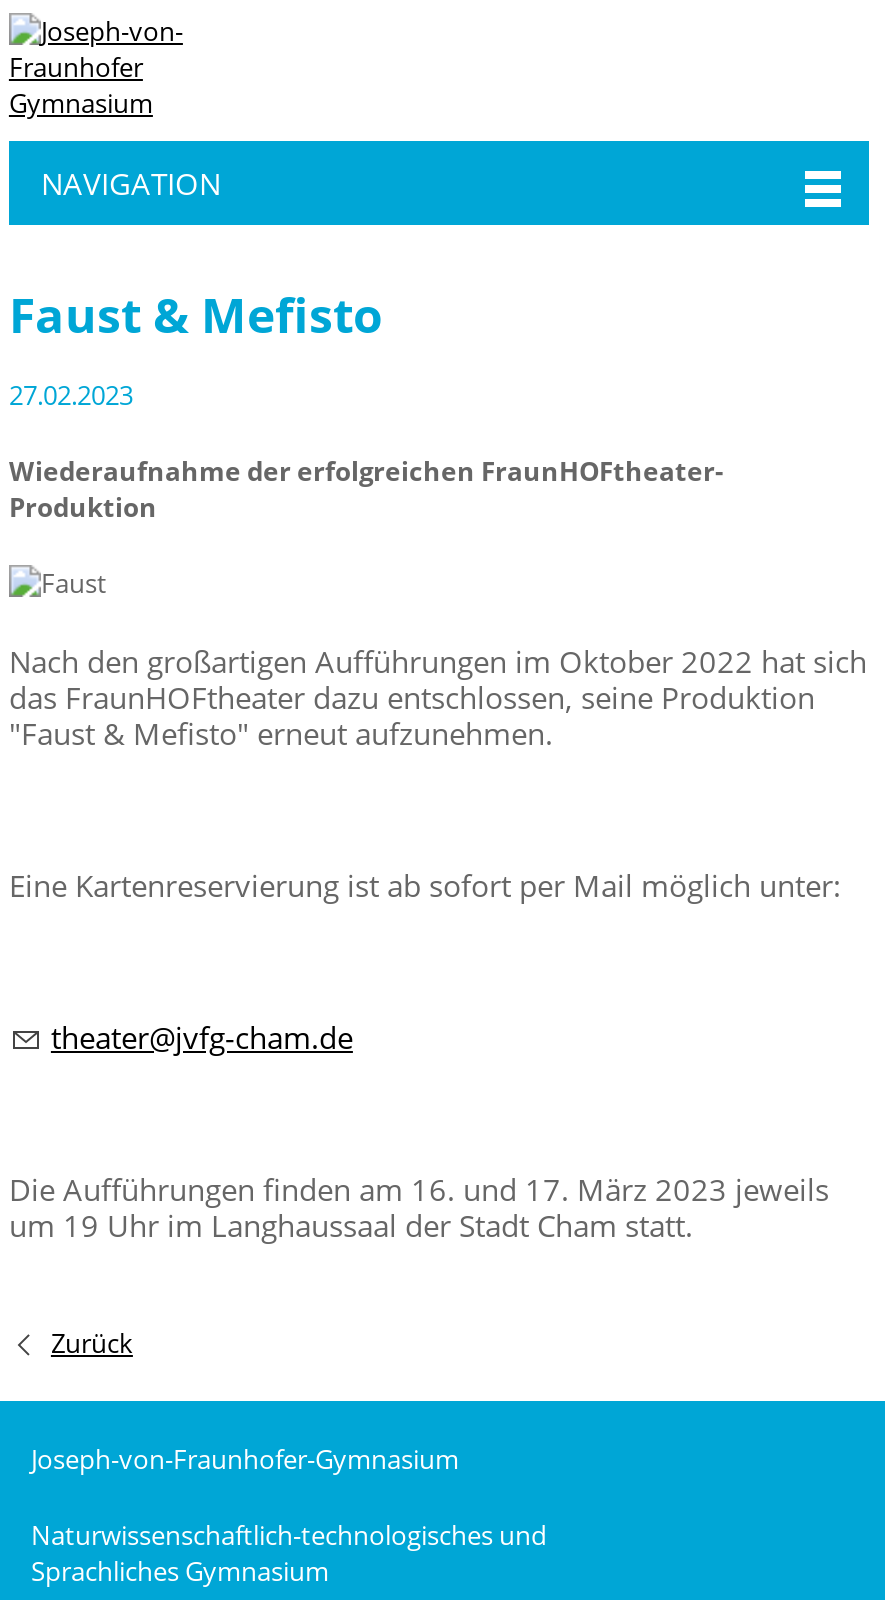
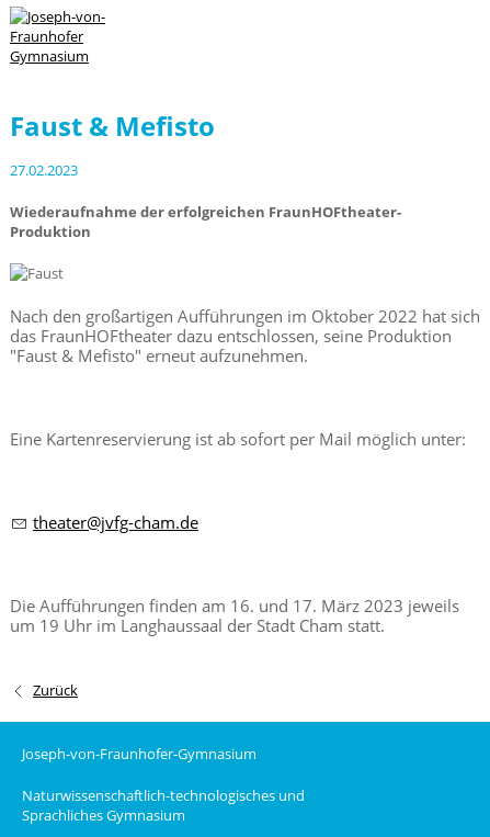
- NAVIGATION
